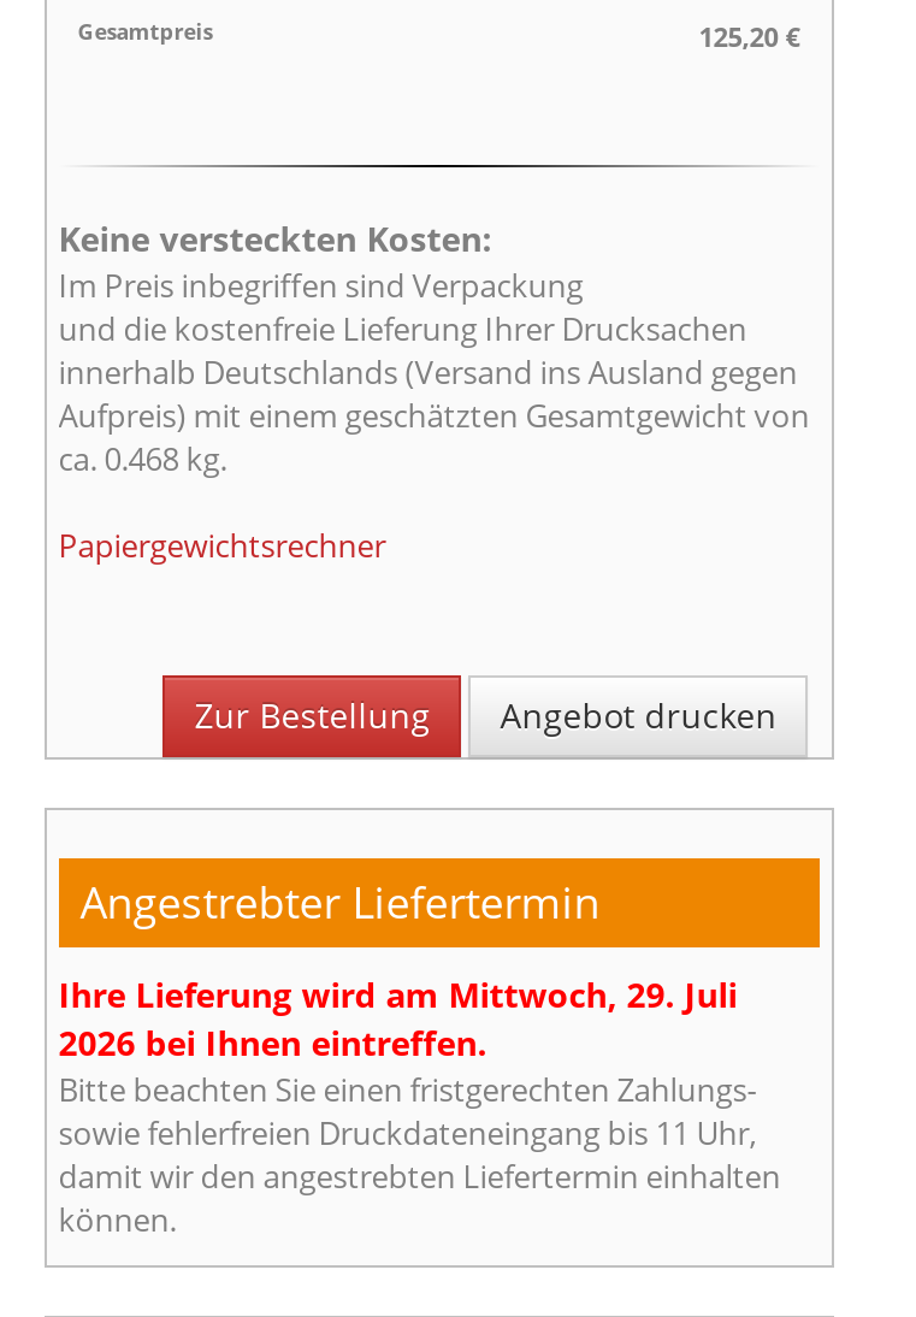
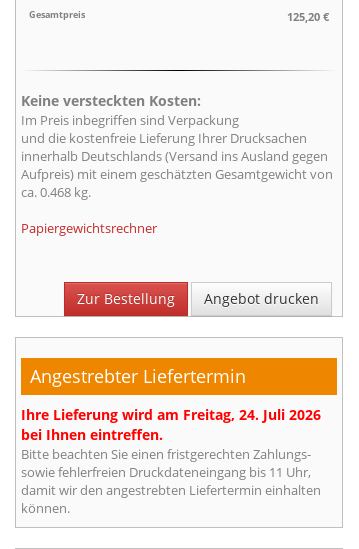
- Ihre Lieferung wird am Mittwoch, 29. Juli
- 2026 bei Ihnen eintreffen.
+ Ihre Lieferung wird am Freitag, 24. Juli 2026
+ bei Ihnen eintreffen.
